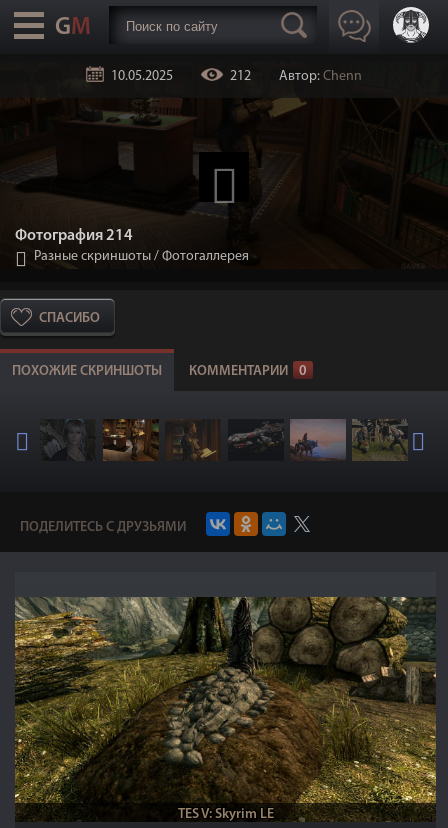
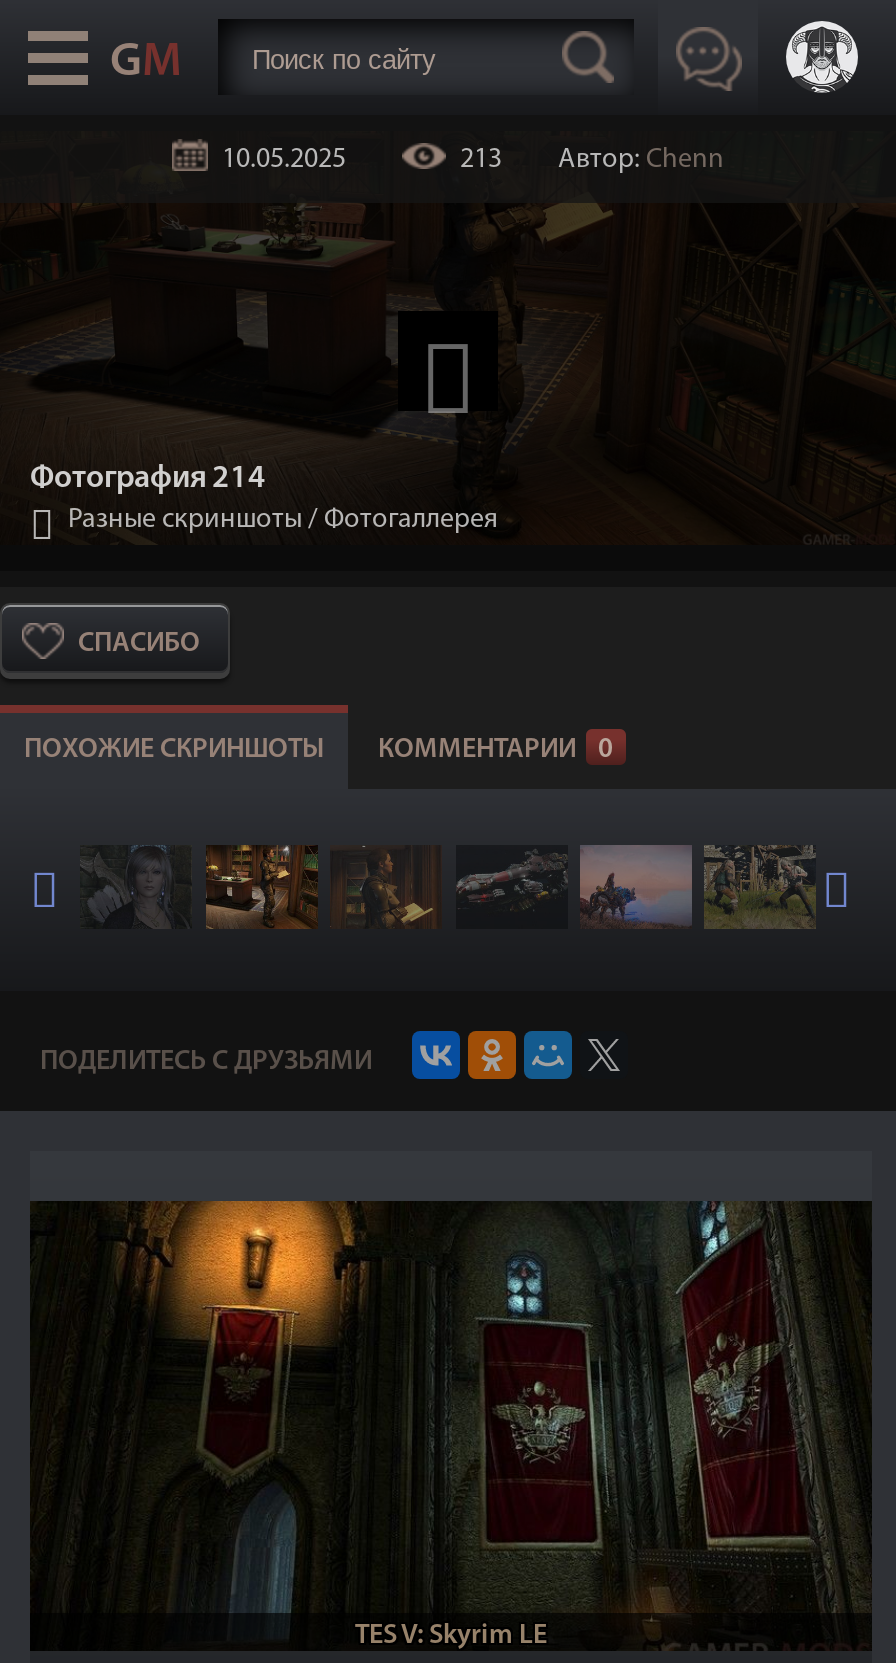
- 212
+ 213

- [image]
+ [image]
